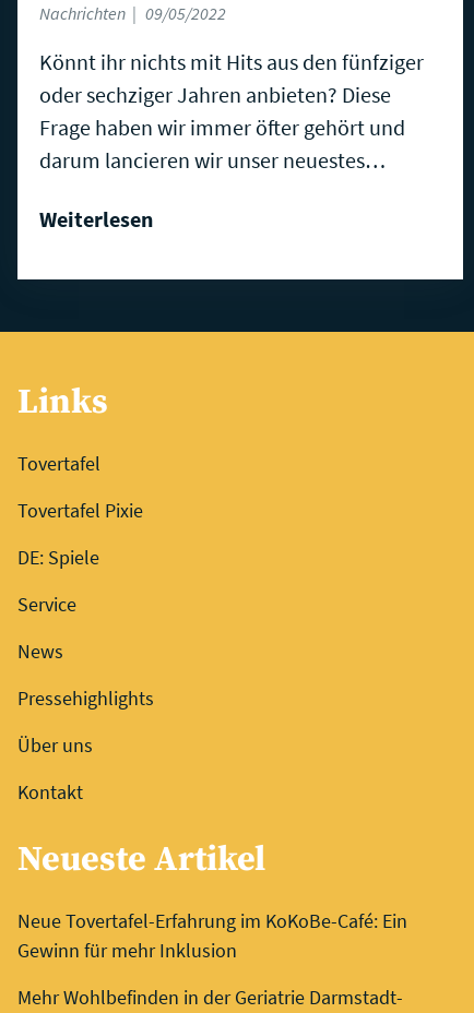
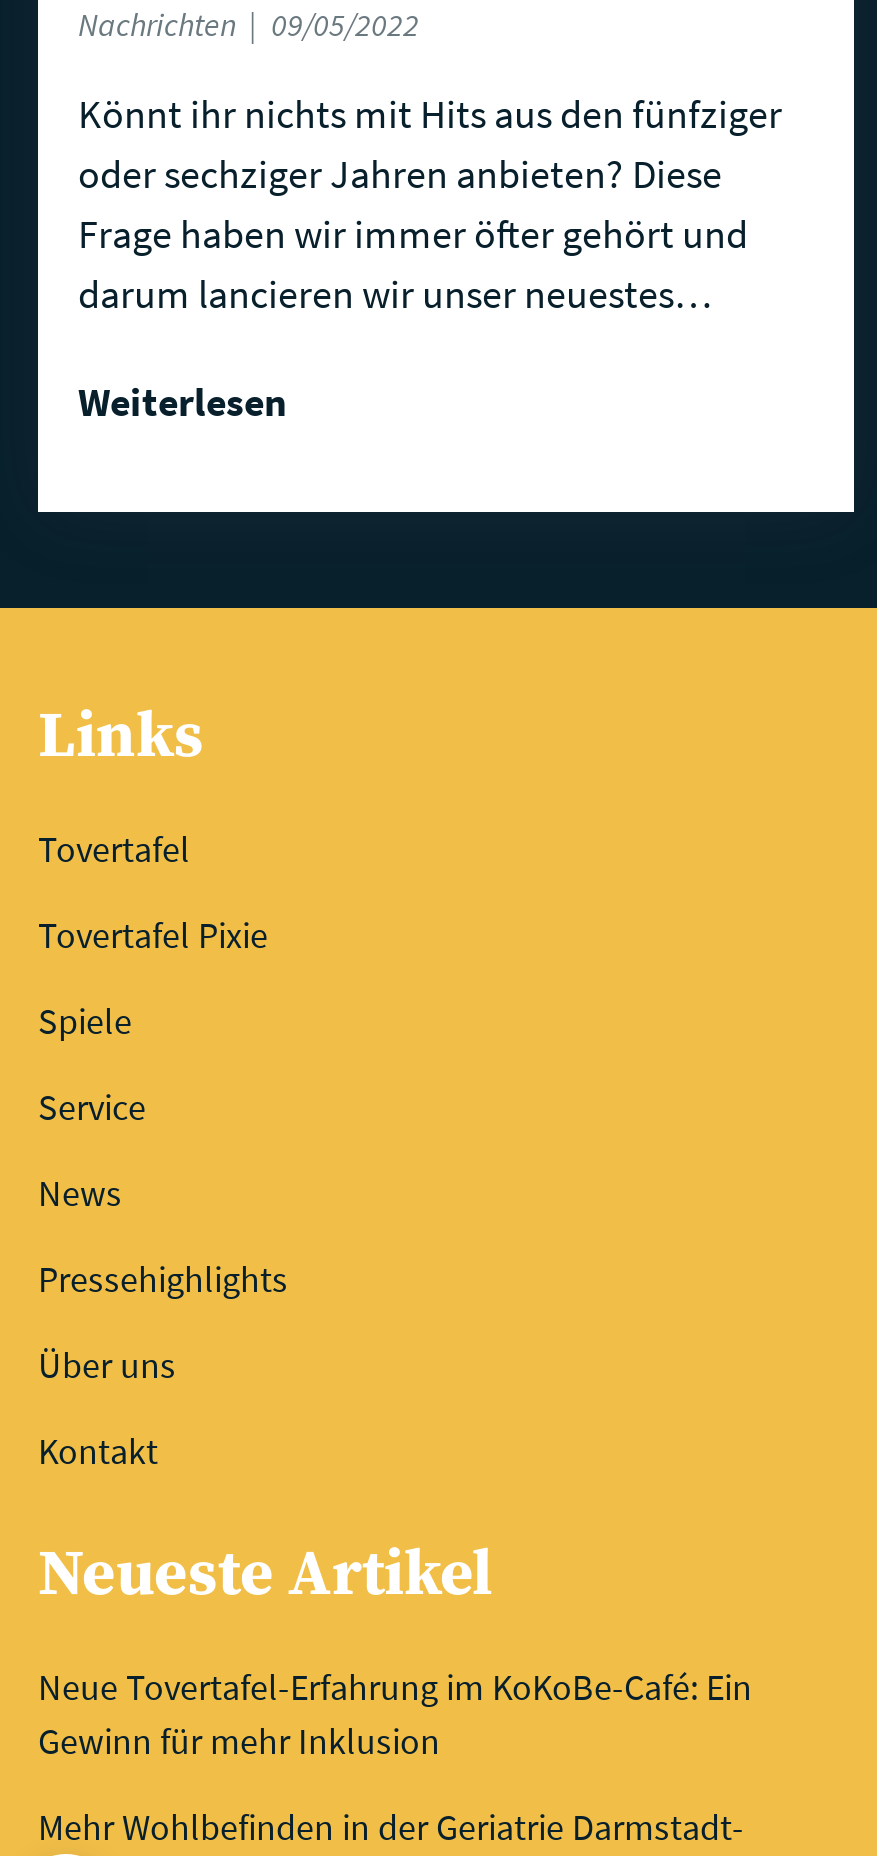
- DE: Spiele
+ Spiele
